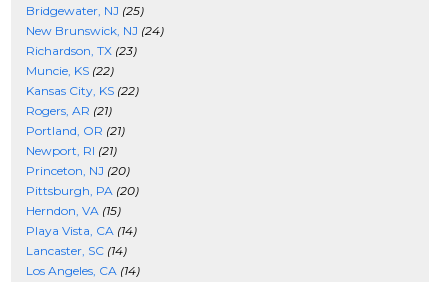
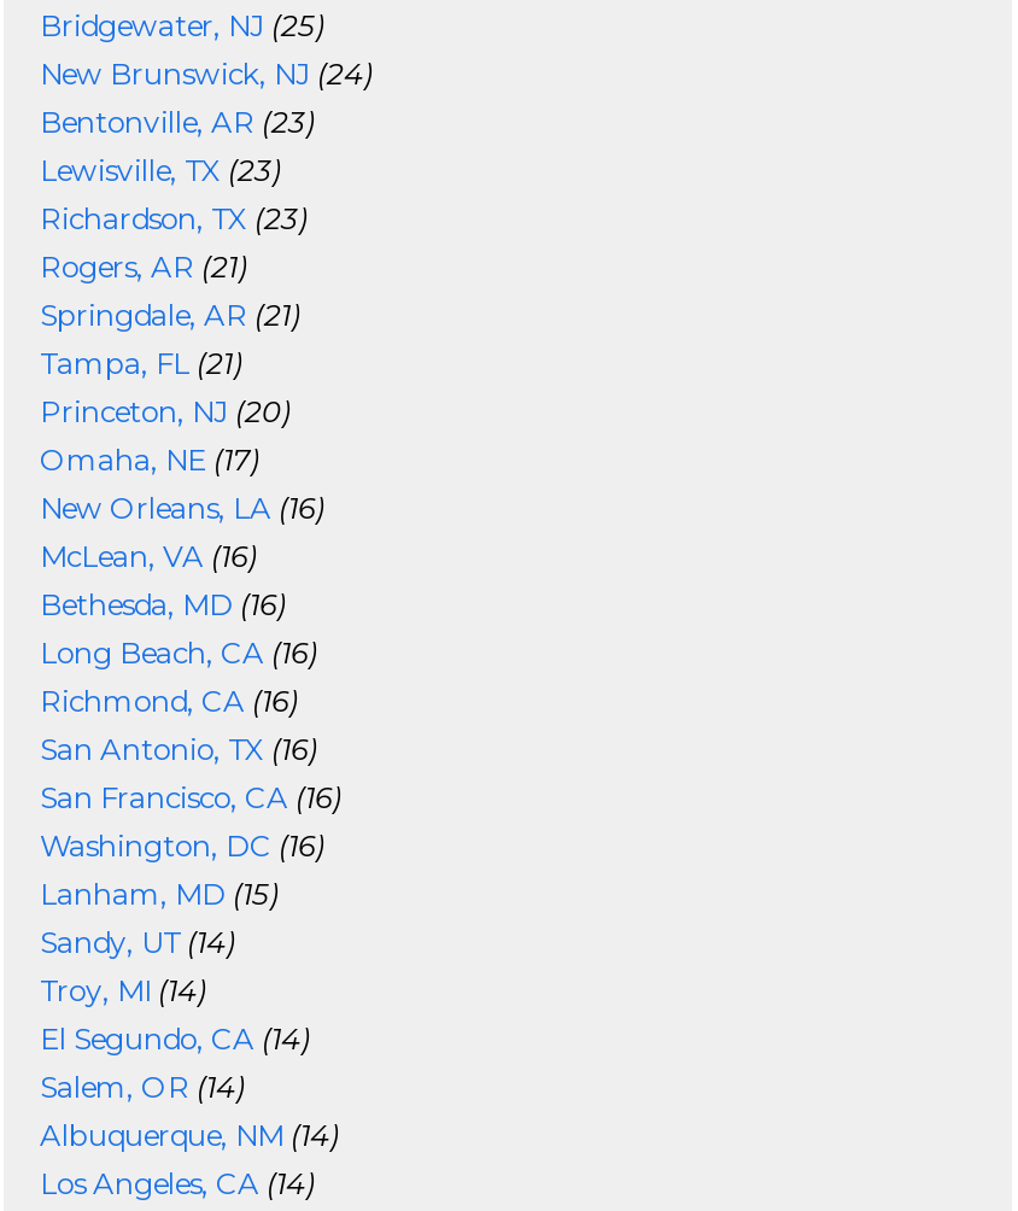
+ Bentonville, AR (23)
+ Lewisville, TX (23)

- Muncie, KS (22)
- Kansas City, KS (22)

- Portland, OR (21)
- Newport, RI (21)
+ Springdale, AR (21)
+ Tampa, FL (21)

- Pittsburgh, PA (20)
- Herndon, VA (15)
- Playa Vista, CA (14)
- Lancaster, SC (14)
+ Omaha, NE (17)
+ New Orleans, LA (16)
+ McLean, VA (16)
+ Bethesda, MD (16)
+ Long Beach, CA (16)
+ Richmond, CA (16)
+ San Antonio, TX (16)
+ San Francisco, CA (16)
+ Washington, DC (16)
+ Lanham, MD (15)
+ Sandy, UT (14)
+ Troy, MI (14)
+ El Segundo, CA (14)
+ Salem, OR (14)
+ Albuquerque, NM (14)
